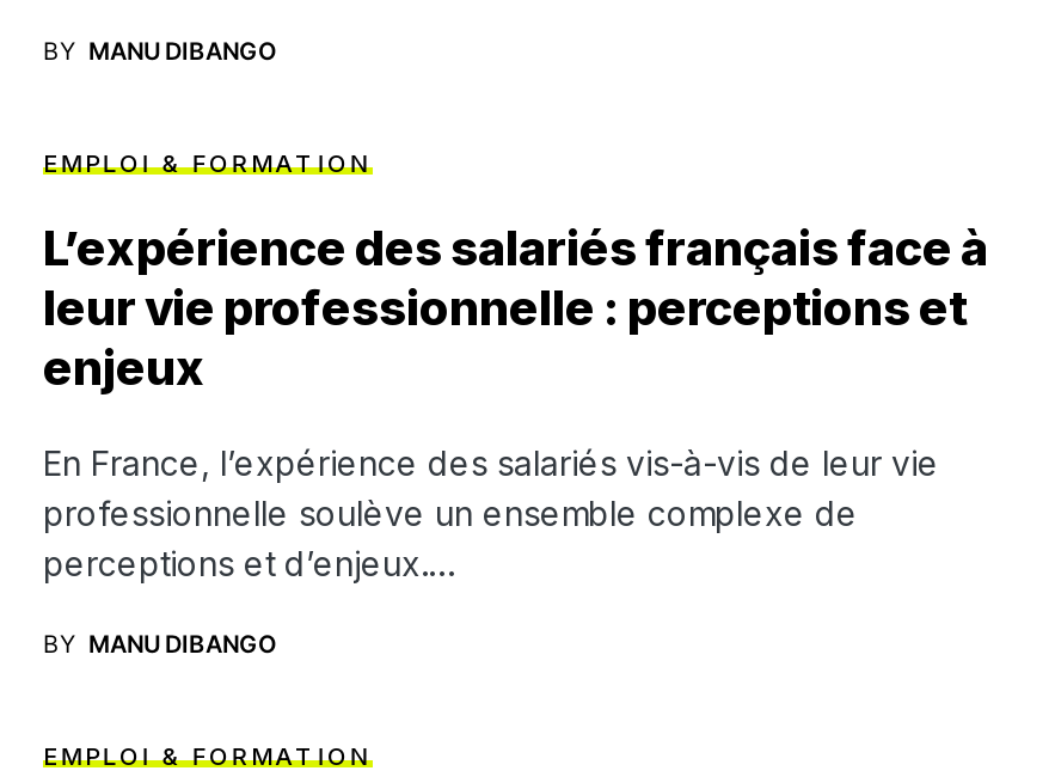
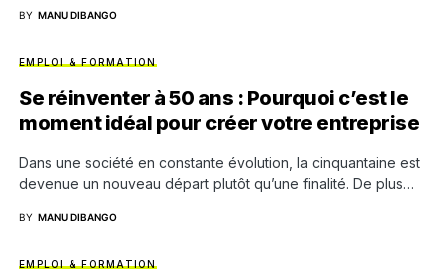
- L’expérience des salariés français face à
- leur vie professionnelle : perceptions et
- enjeux
+ Se réinventer à 50 ans : Pourquoi c’est le
+ moment idéal pour créer votre entreprise

- En France, l’expérience des salariés vis-à-vis de leur vie
- professionnelle soulève un ensemble complexe de
- perceptions et d’enjeux.…
+ Dans une société en constante évolution, la cinquantaine est
+ devenue un nouveau départ plutôt qu’une finalité. De plus…
